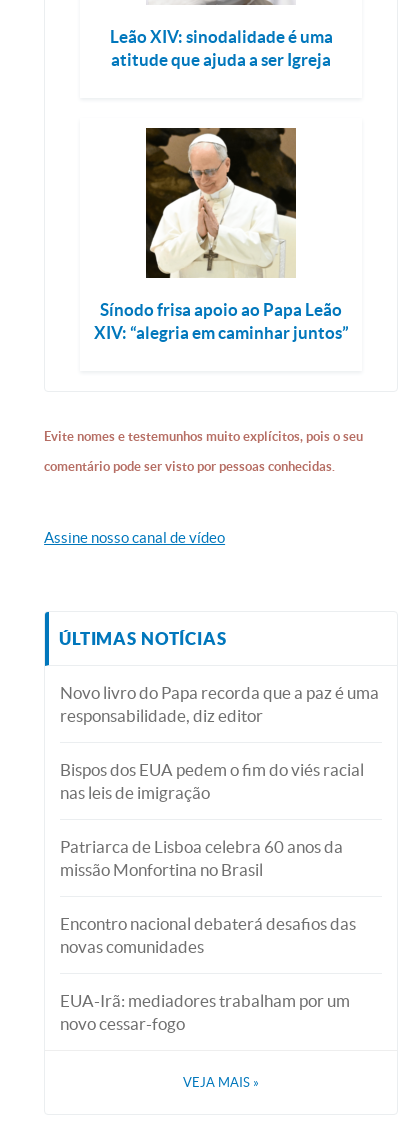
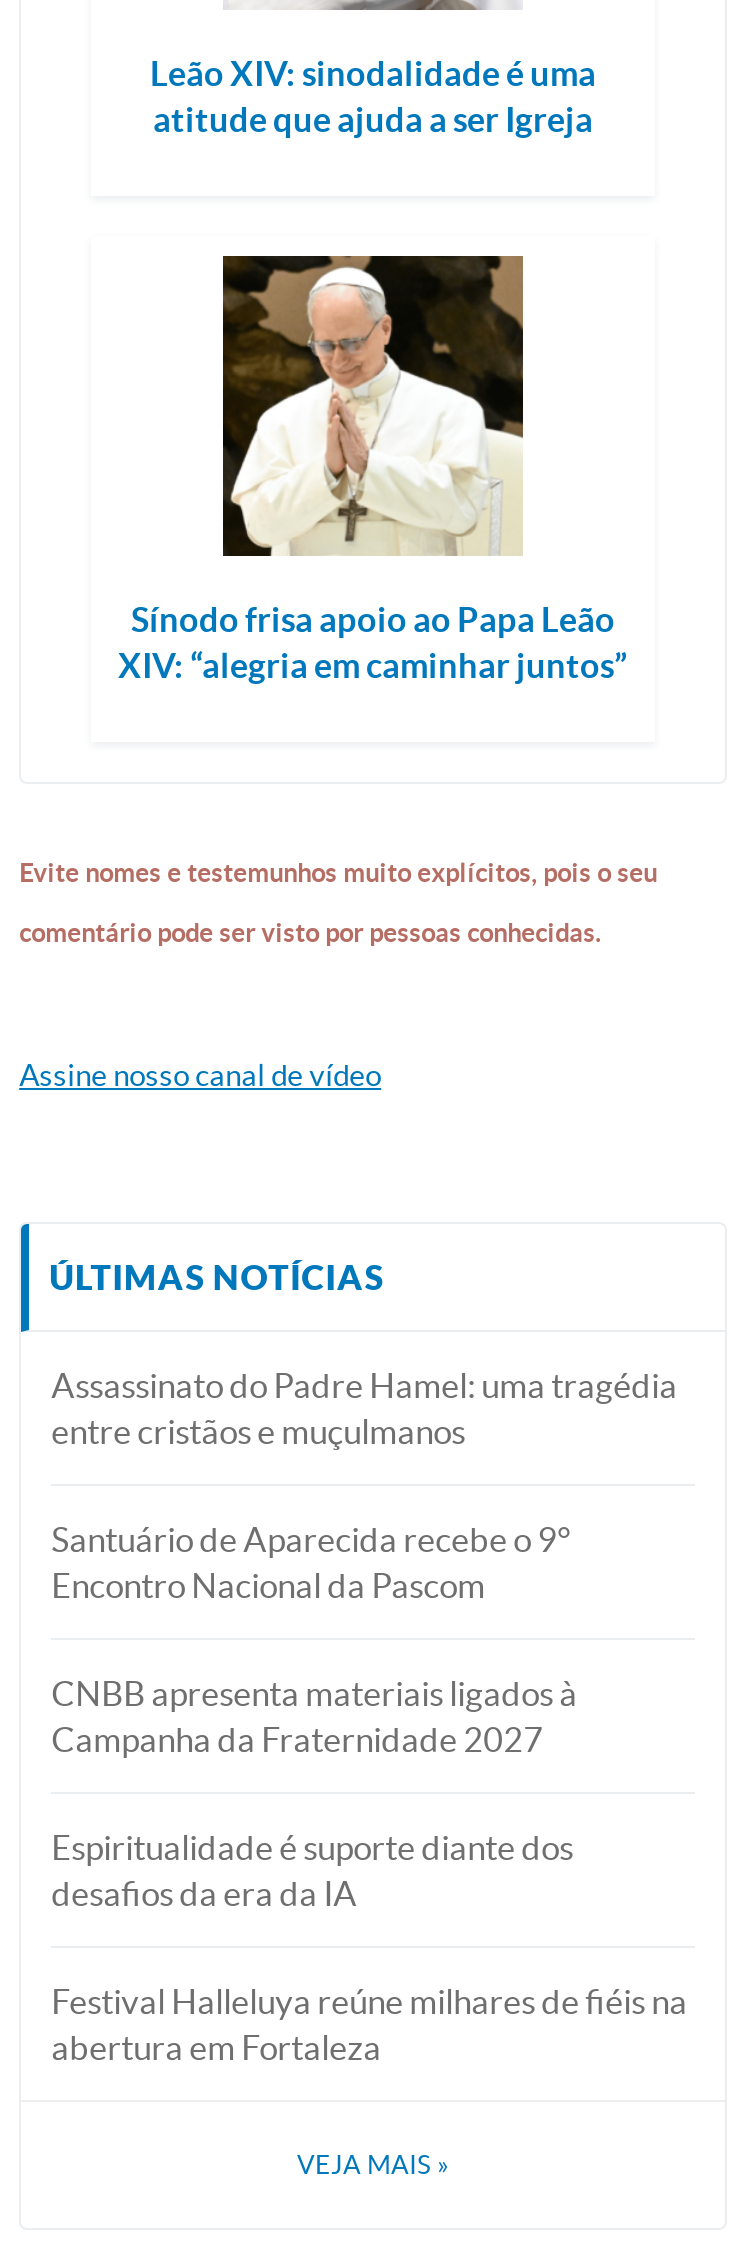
- Novo livro do Papa recorda que a paz é uma
- responsabilidade, diz editor
+ Assassinato do Padre Hamel: uma tragédia
+ entre cristãos e muçulmanos

- Bispos dos EUA pedem o fim do viés racial
- nas leis de imigração
+ Santuário de Aparecida recebe o 9°
+ Encontro Nacional da Pascom

- Patriarca de Lisboa celebra 60 anos da
- missão Monfortina no Brasil
+ CNBB apresenta materiais ligados à
+ Campanha da Fraternidade 2027

- Encontro nacional debaterá desafios das
- novas comunidades
+ Espiritualidade é suporte diante dos
+ desafios da era da IA

- EUA-Irã: mediadores trabalham por um
- novo cessar-fogo
+ Festival Halleluya reúne milhares de fiéis na
+ abertura em Fortaleza
